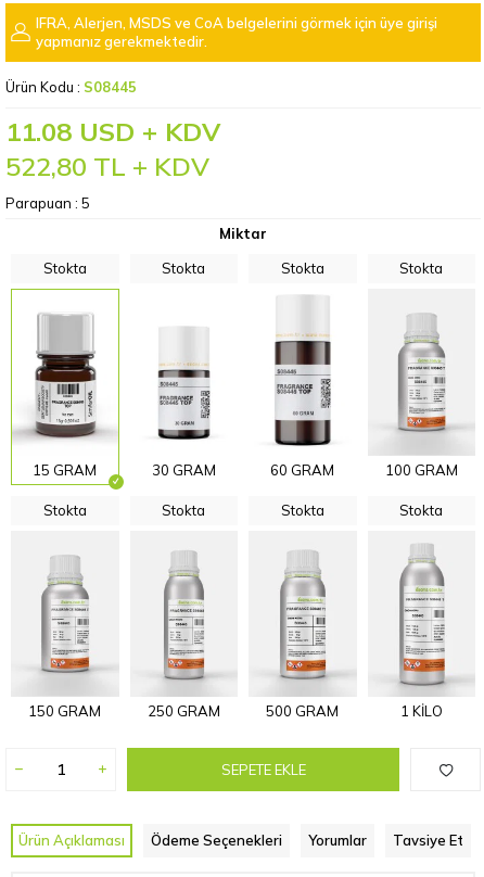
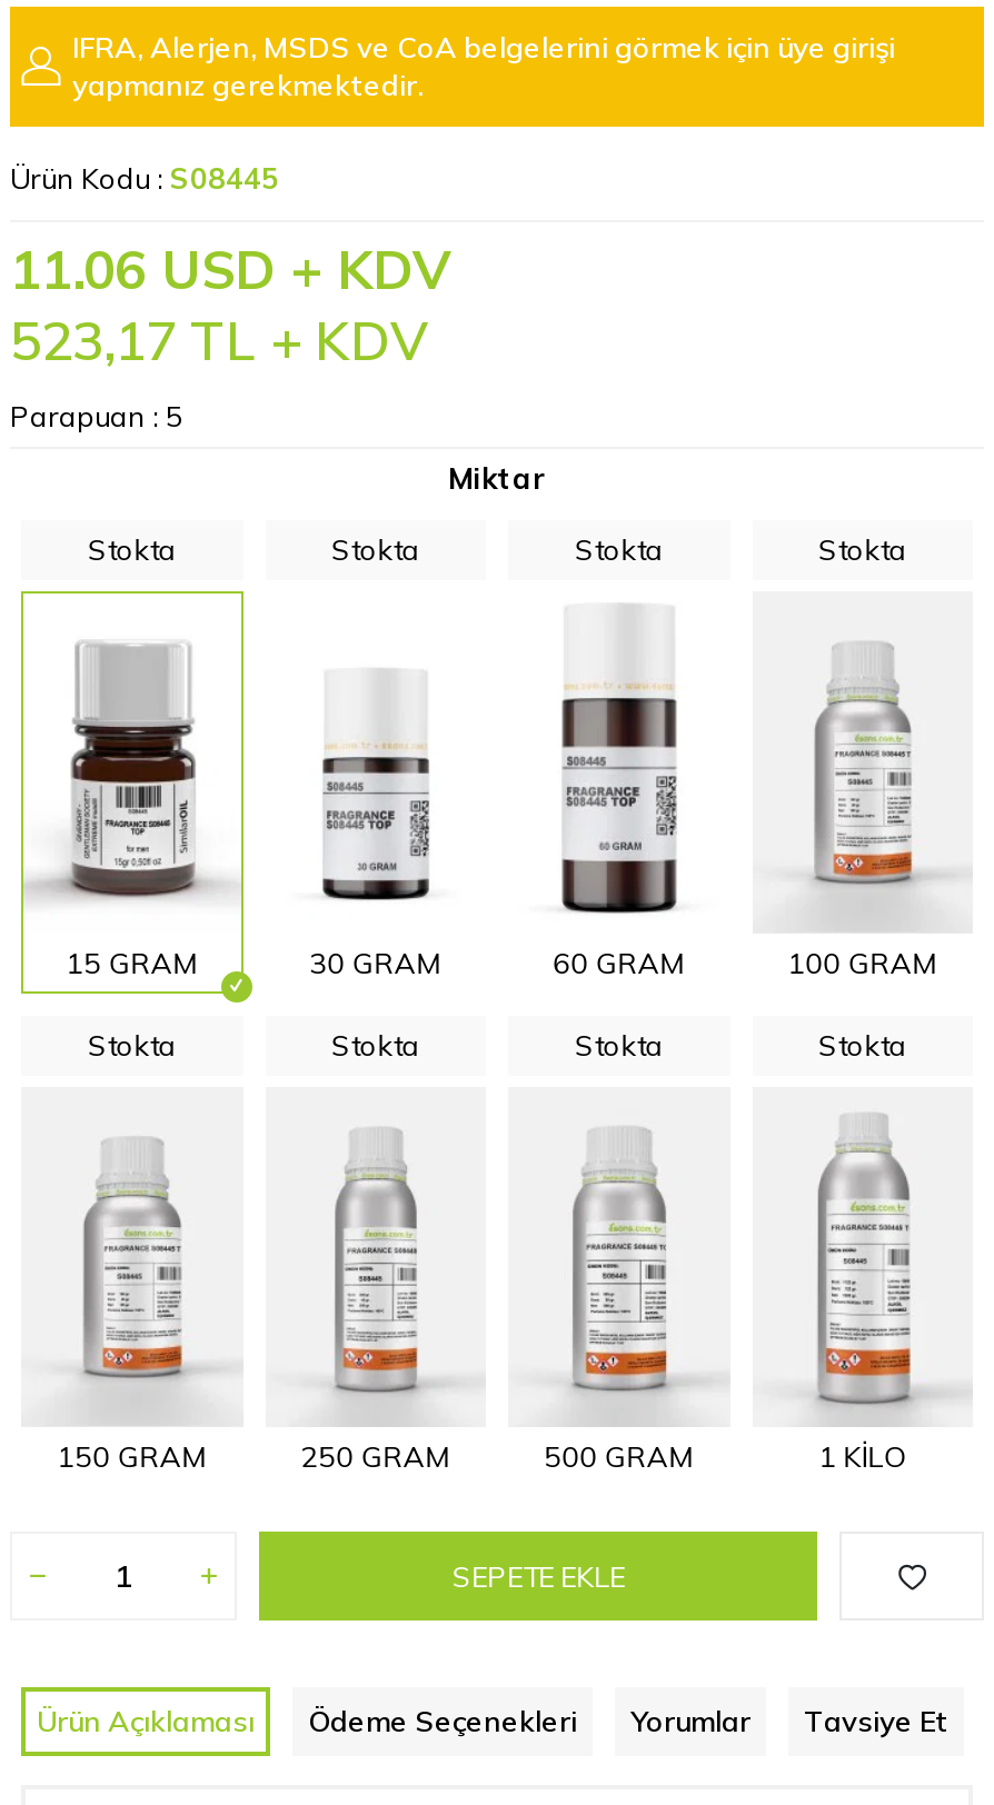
- 11.08 USD + KDV
+ 11.06 USD + KDV

- 522,80 TL + KDV
+ 523,17 TL + KDV
